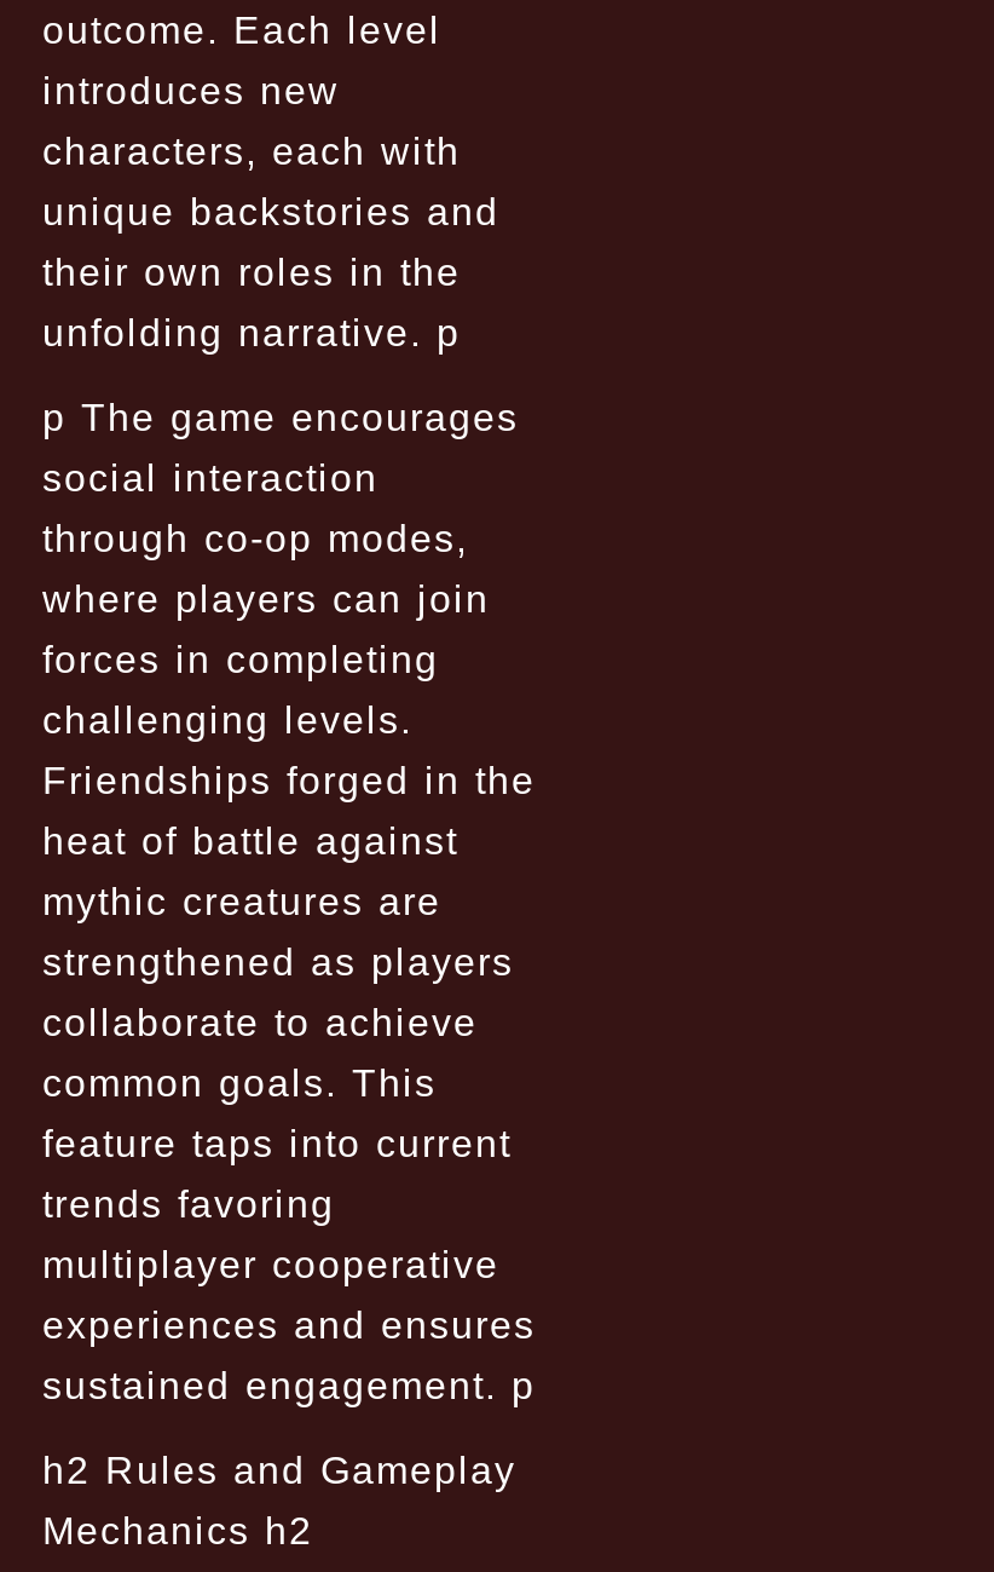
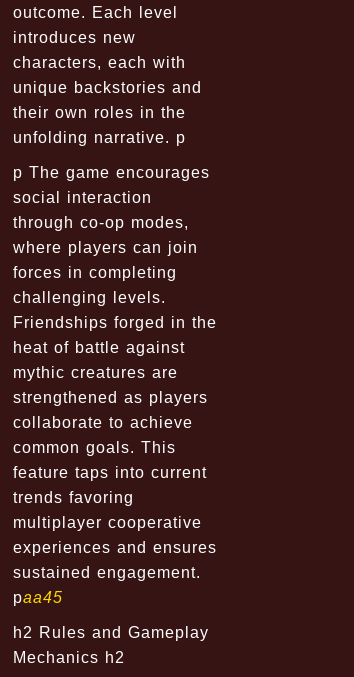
- sustained engagement. p
+ sustained engagement.
+ paa45
